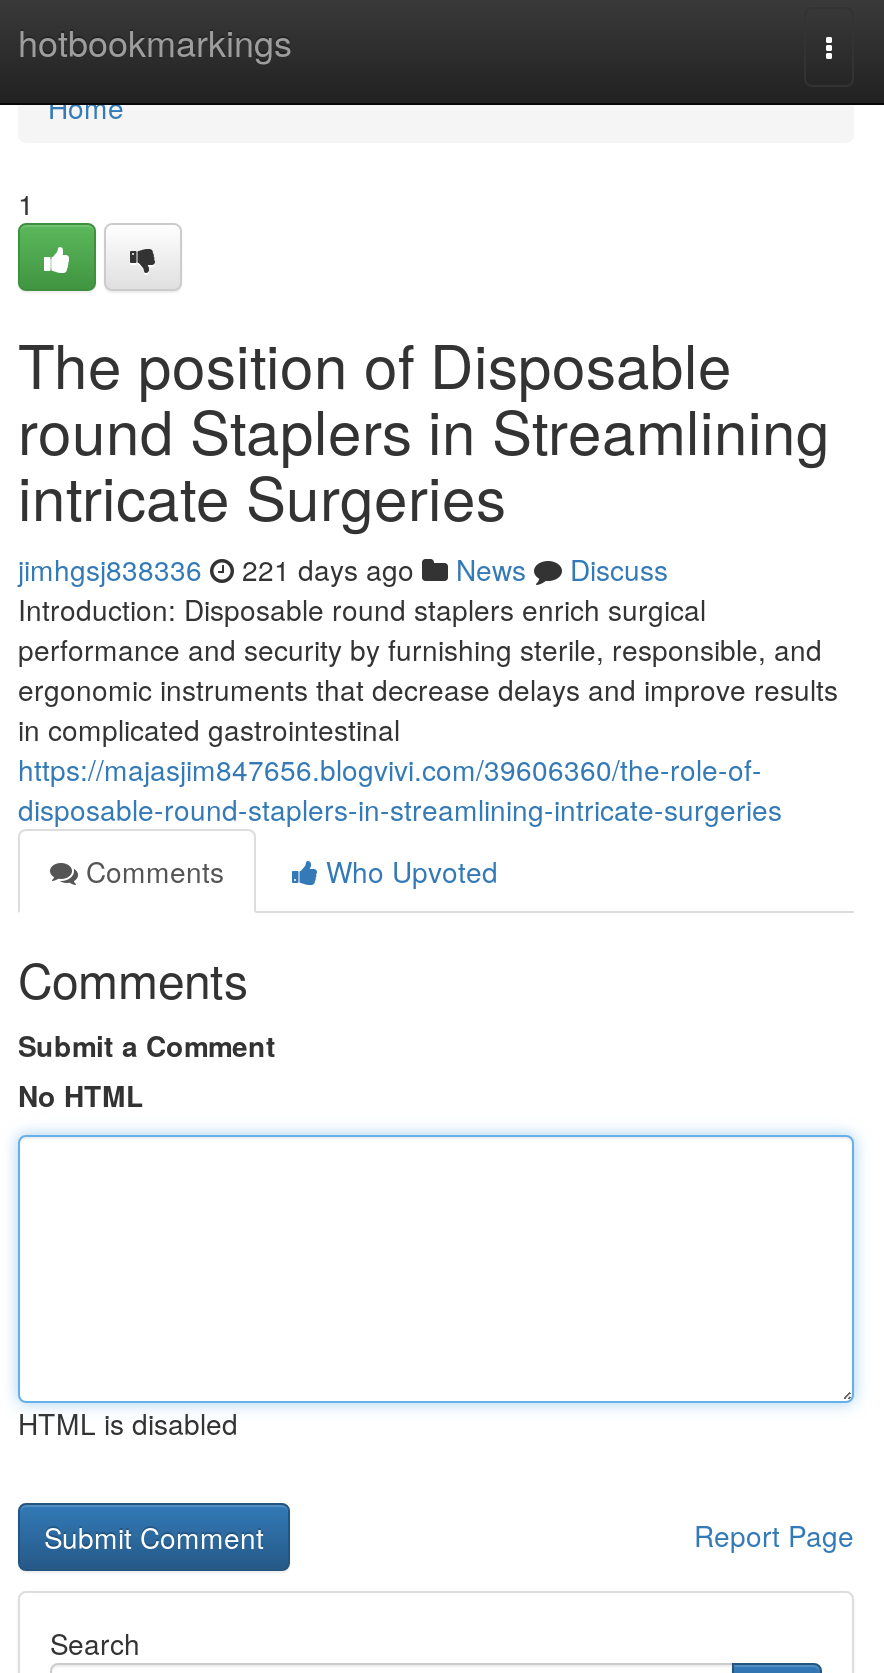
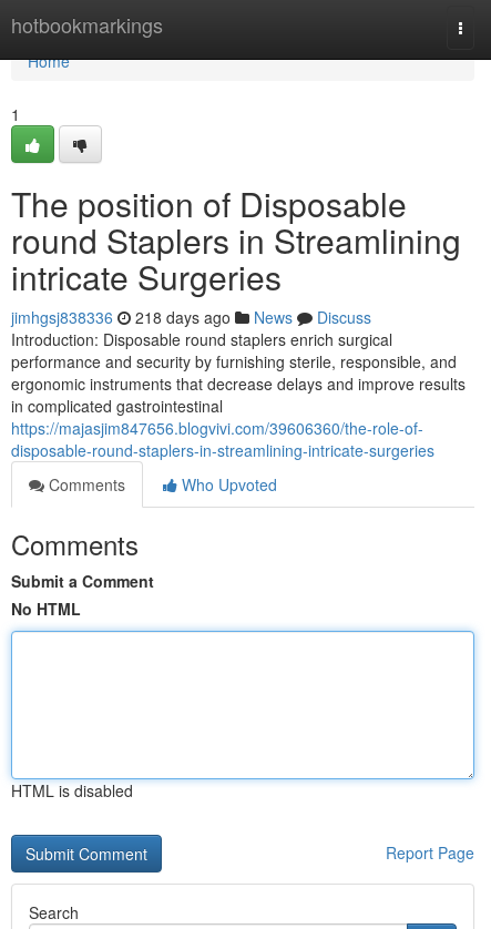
- jimhgsj838336 221 days ago News Discuss
+ jimhgsj838336 218 days ago News Discuss
